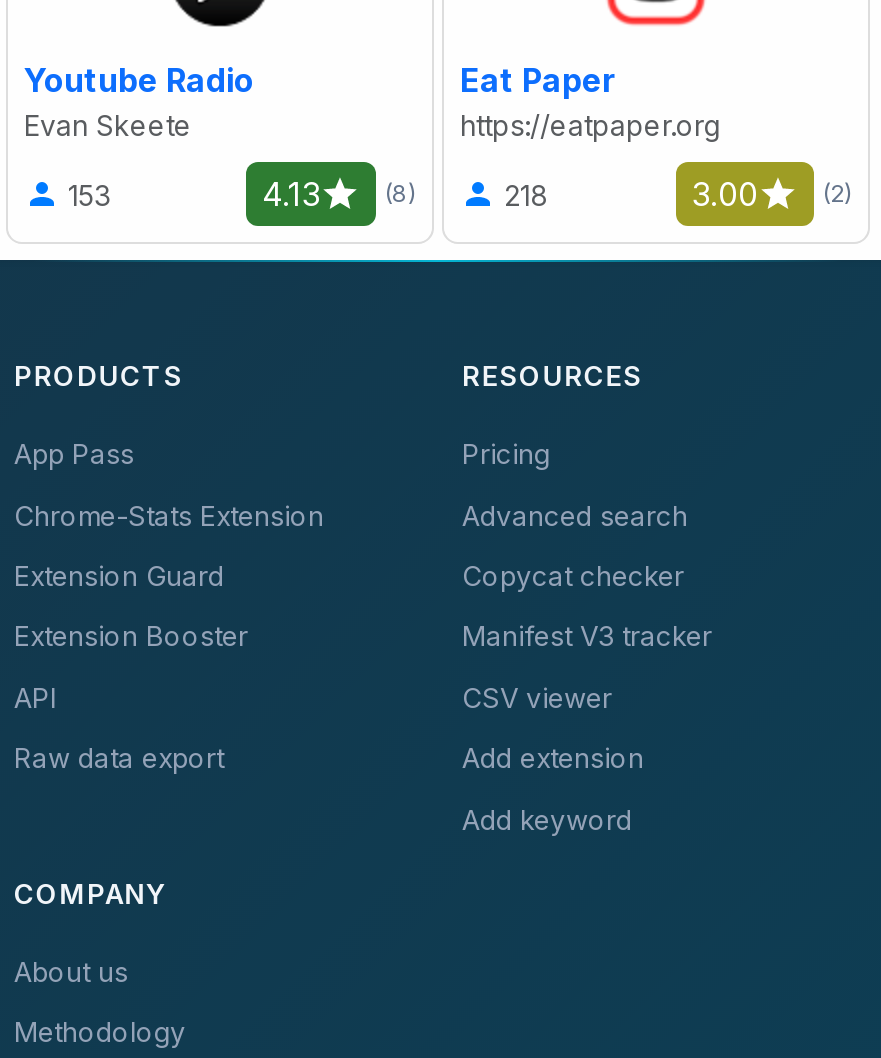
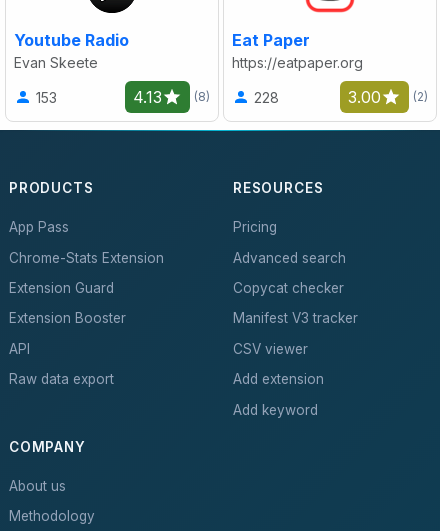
- 218
+ 228
